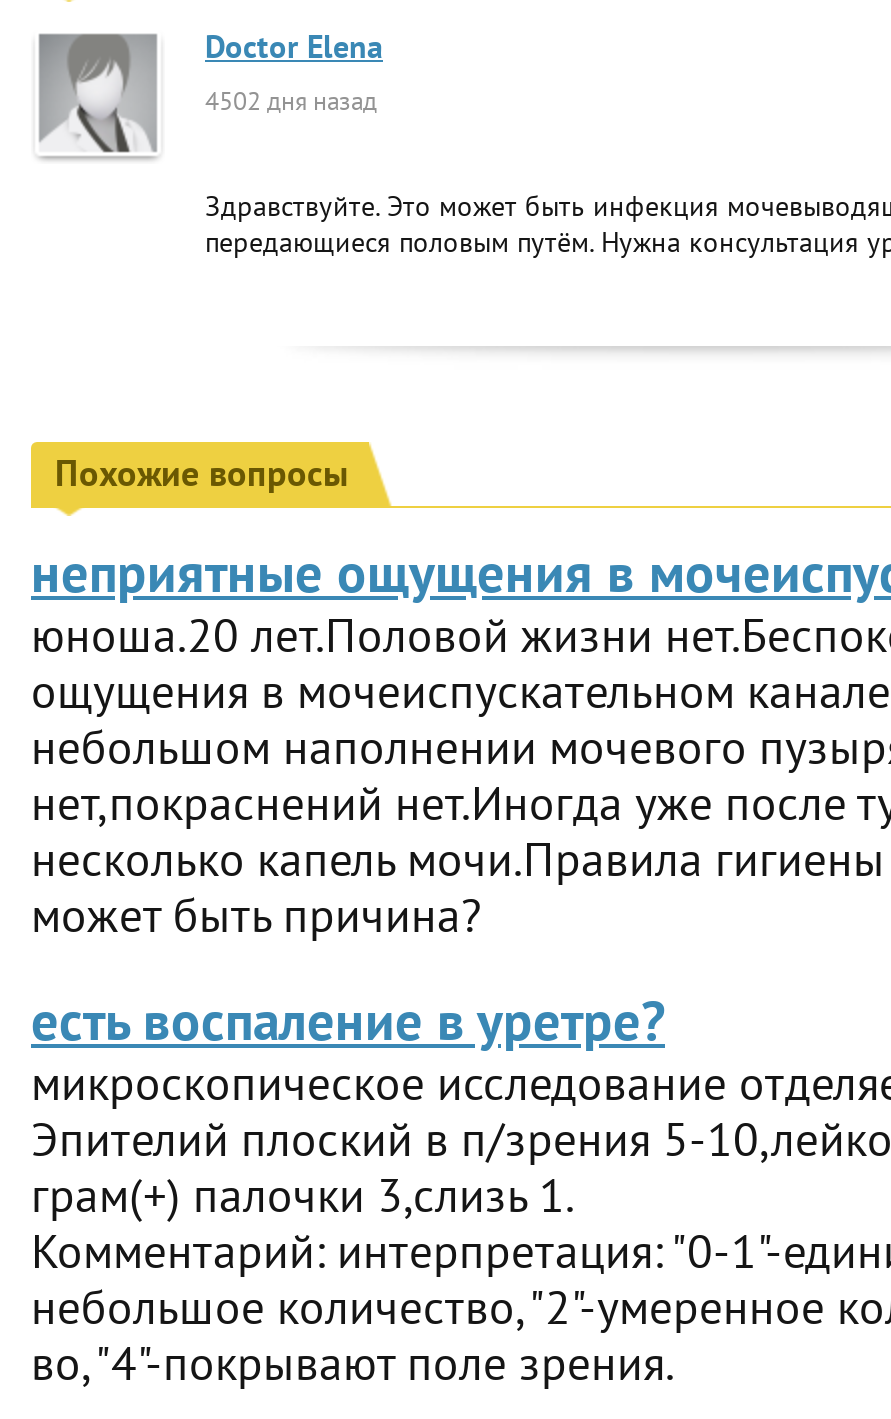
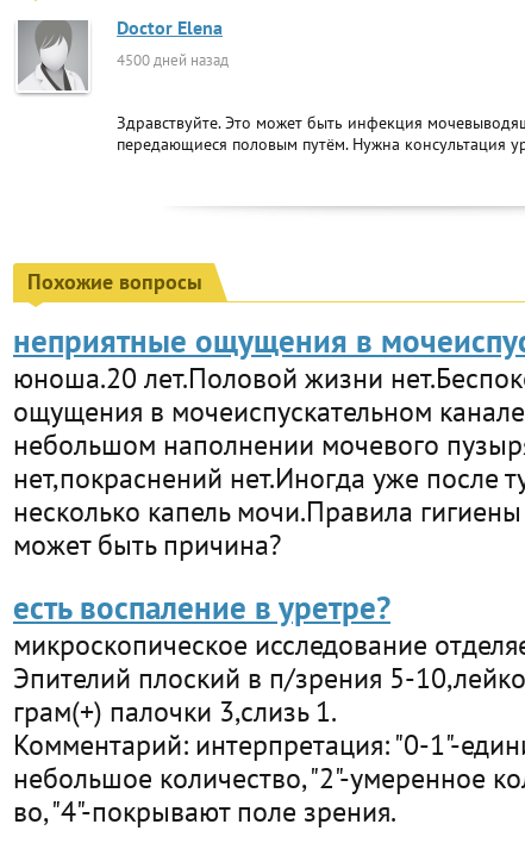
- 4502 дня назад
+ 4500 дней назад
